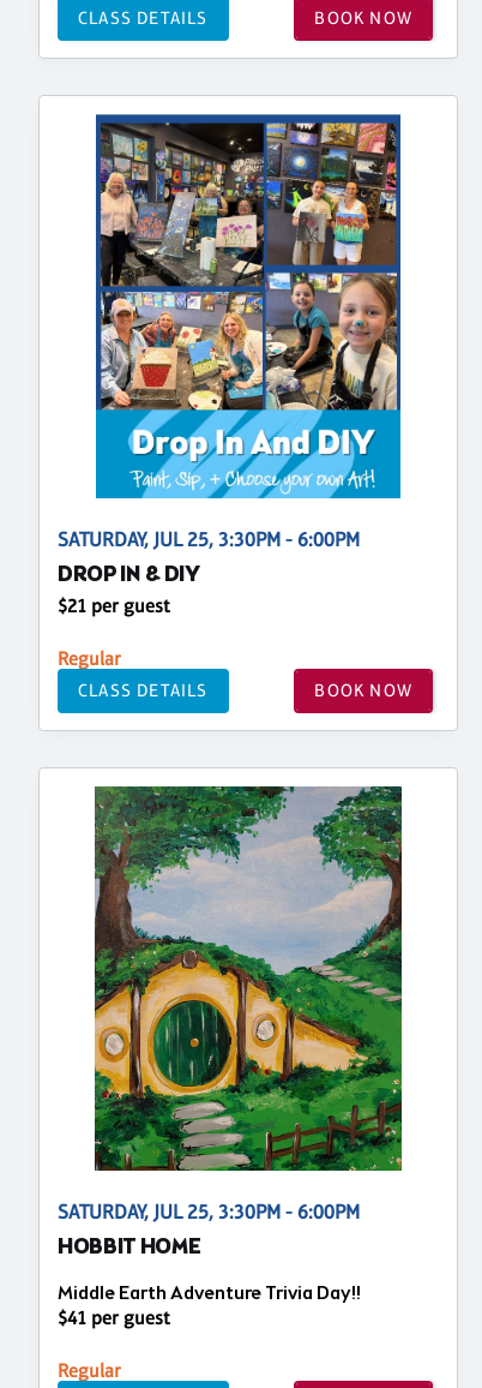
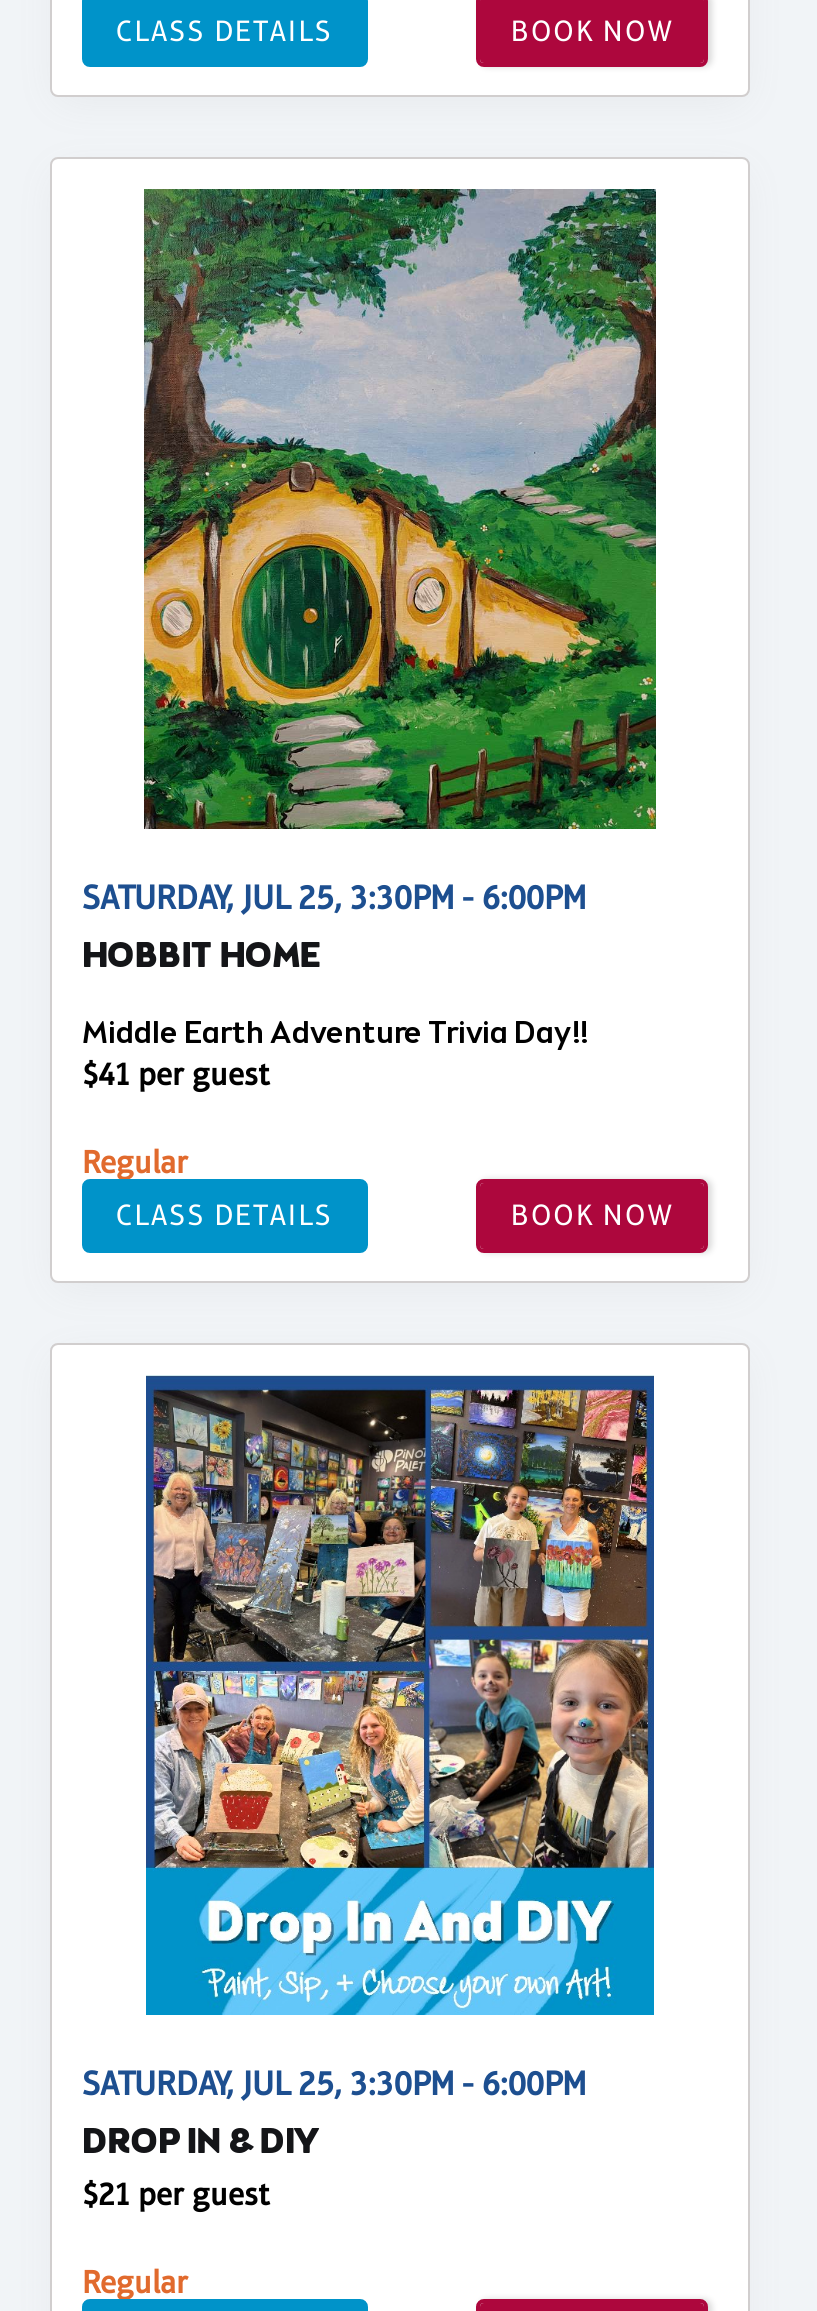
moved down: [image]

moved down: DROP IN & DIY | $21 per guest

moved down: Regular | CLASS DETAILS | BOOK NOW | SATURDAY, JUL 25, 3:30PM - 6:00PM

moved up: HOBBIT HOME | Middle Earth Adventure Trivia Day!! | $41 per guest
